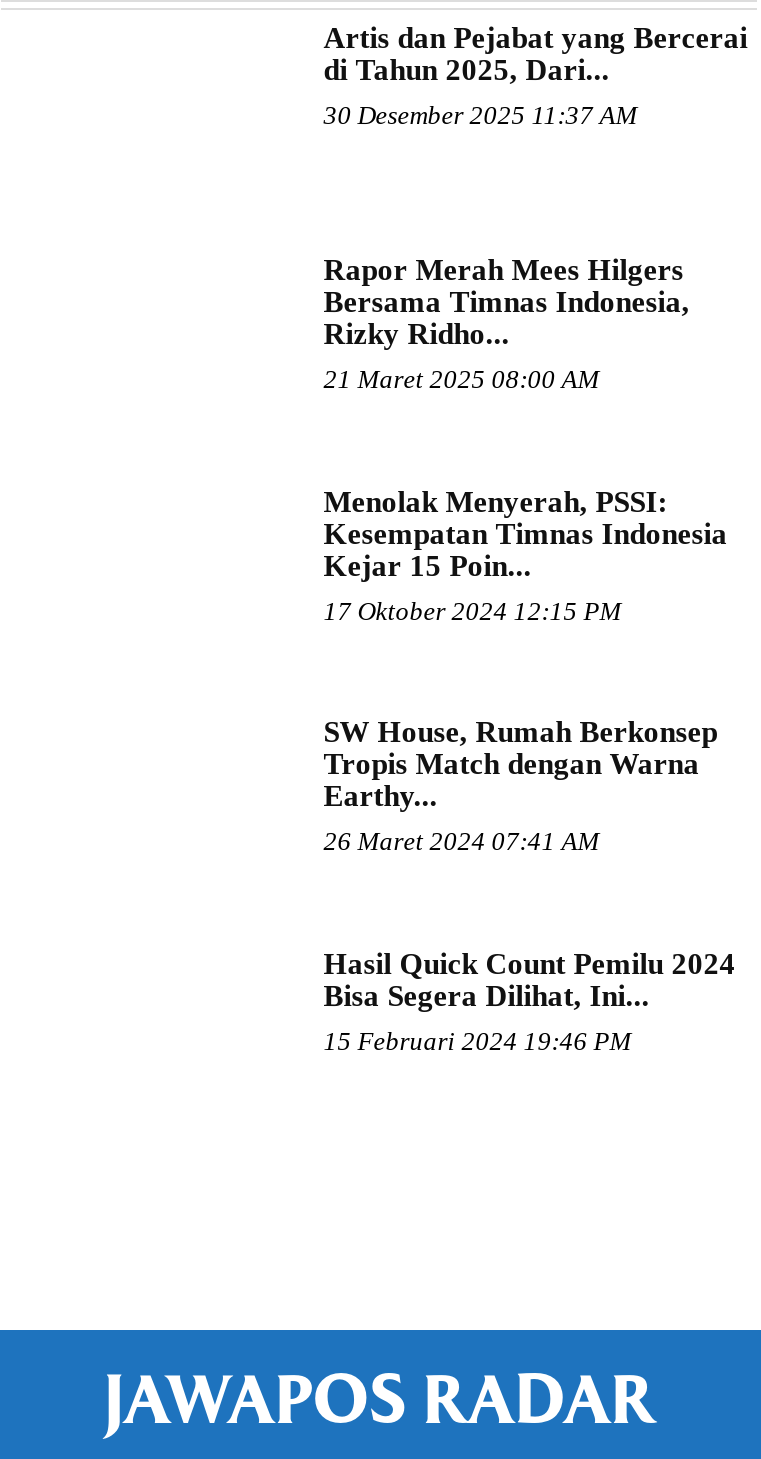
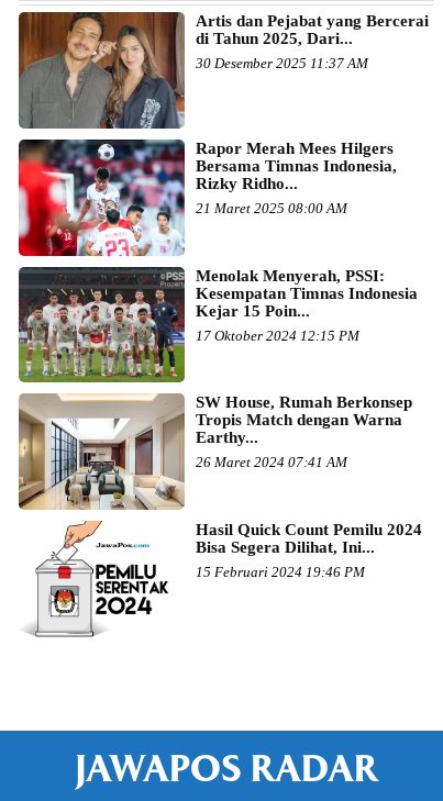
+ [image]

+ [image]

+ [image]

+ [image]

+ [image]
